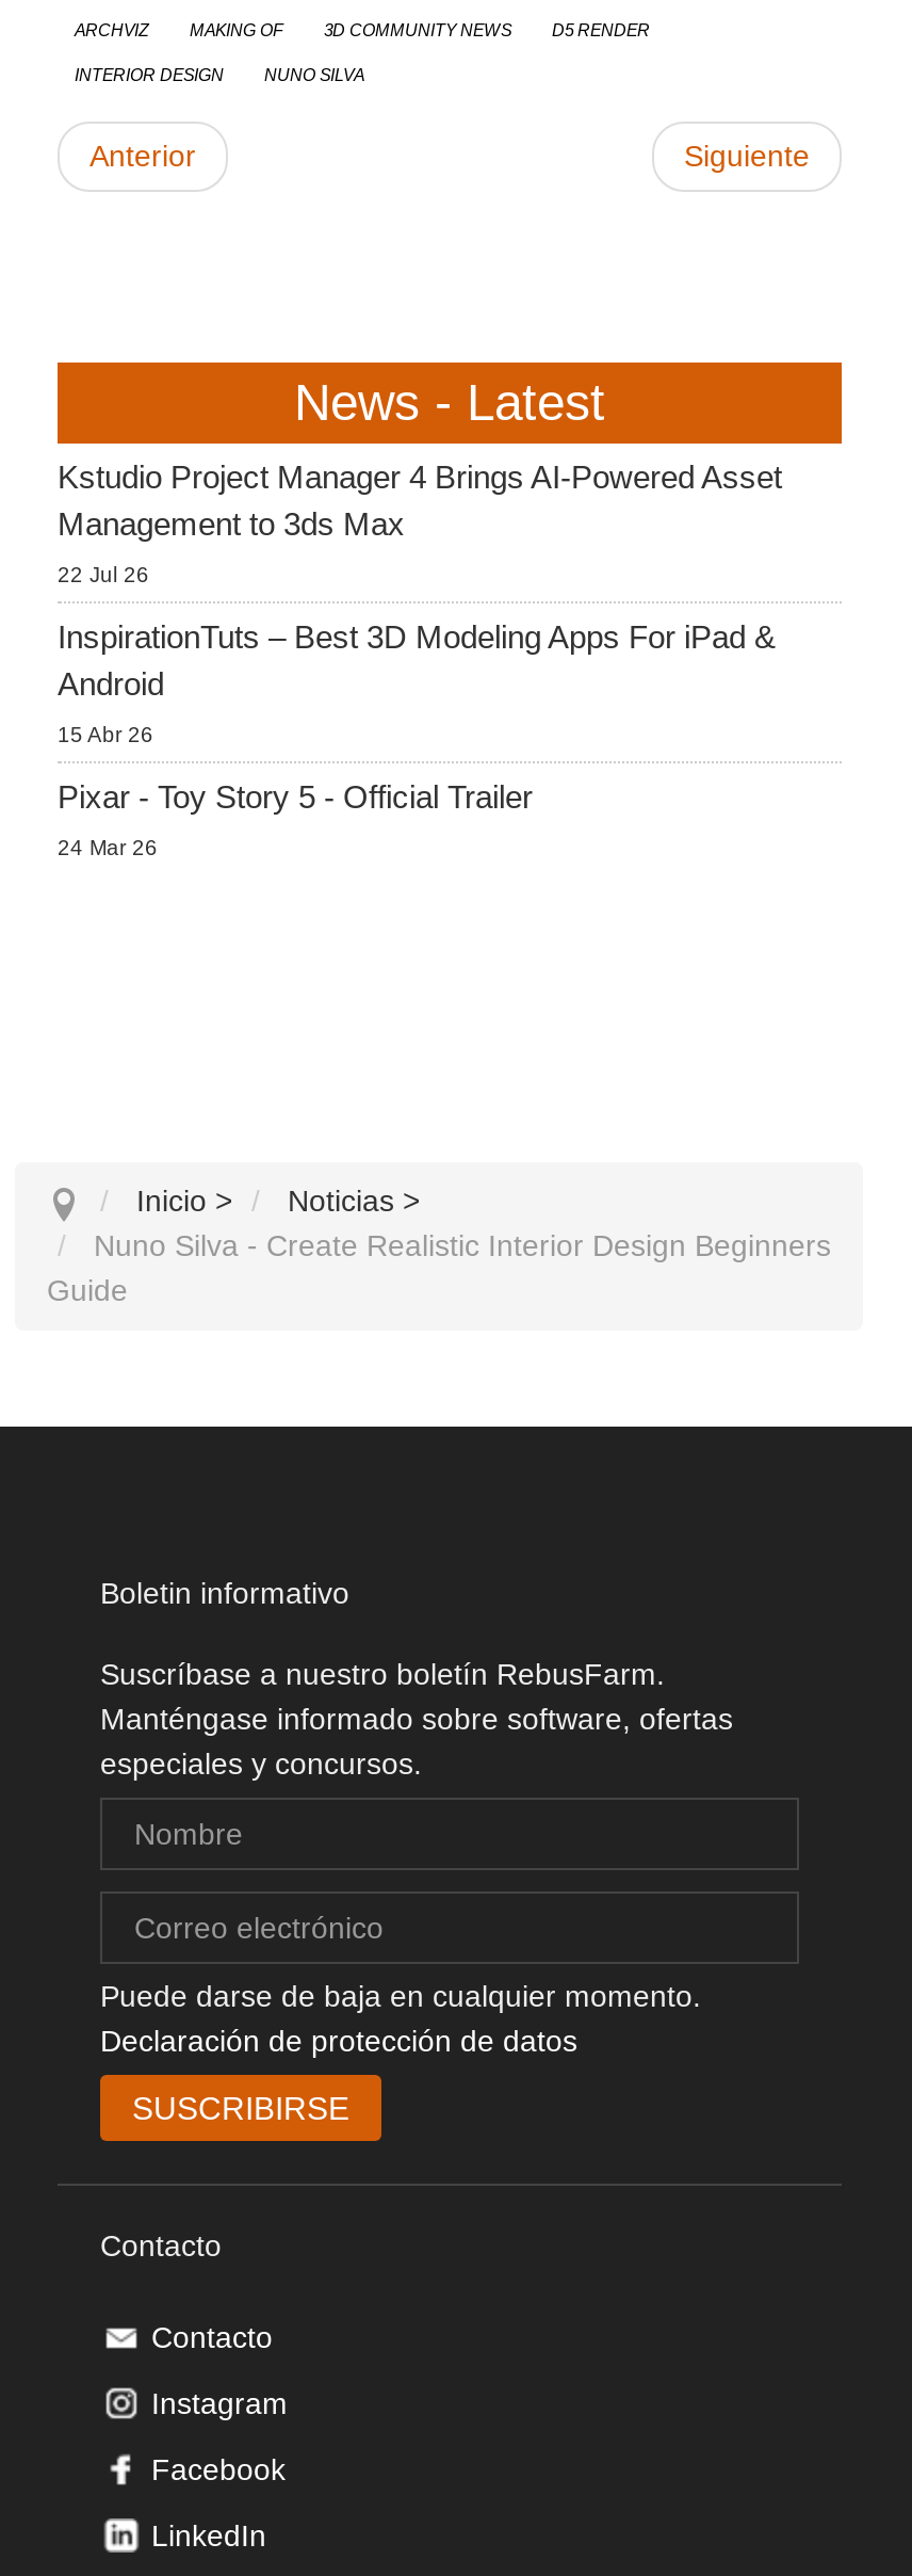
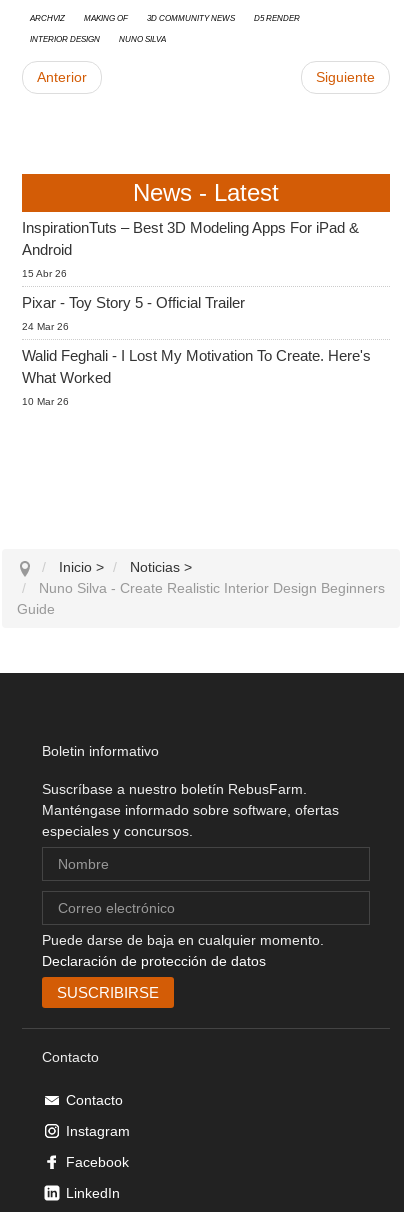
- Kstudio Project Manager 4 Brings AI-Powered Asset
- Management to 3ds Max
- 22 Jul 26

moved up: InspirationTuts – Best 3D Modeling Apps For iPad & | Android | 15 Abr 26 | Pixar - Toy Story 5 - Official Trailer | 24 Mar 26

+ Walid Feghali - I Lost My Motivation To Create. Here's
+ What Worked
+ 10 Mar 26
